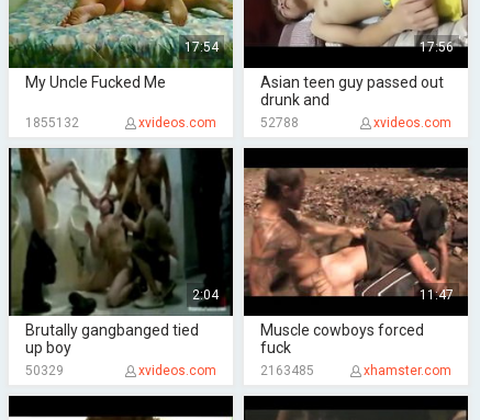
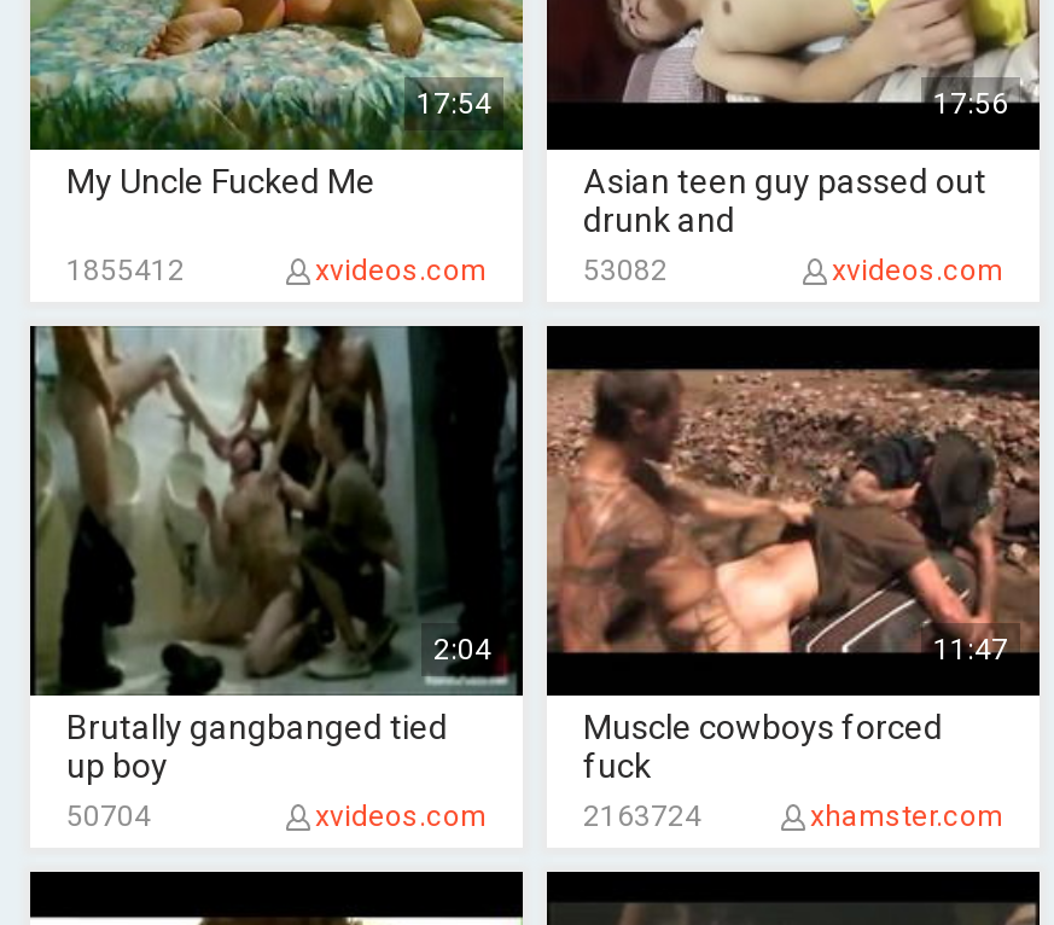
- 1855132
+ 1855412

- 52788
+ 53082

- 50329
+ 50704

- 2163485
+ 2163724
